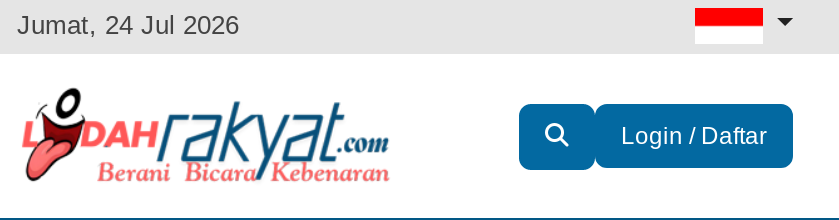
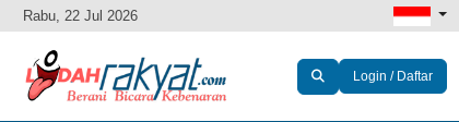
- Jumat, 24 Jul 2026
+ Rabu, 22 Jul 2026
